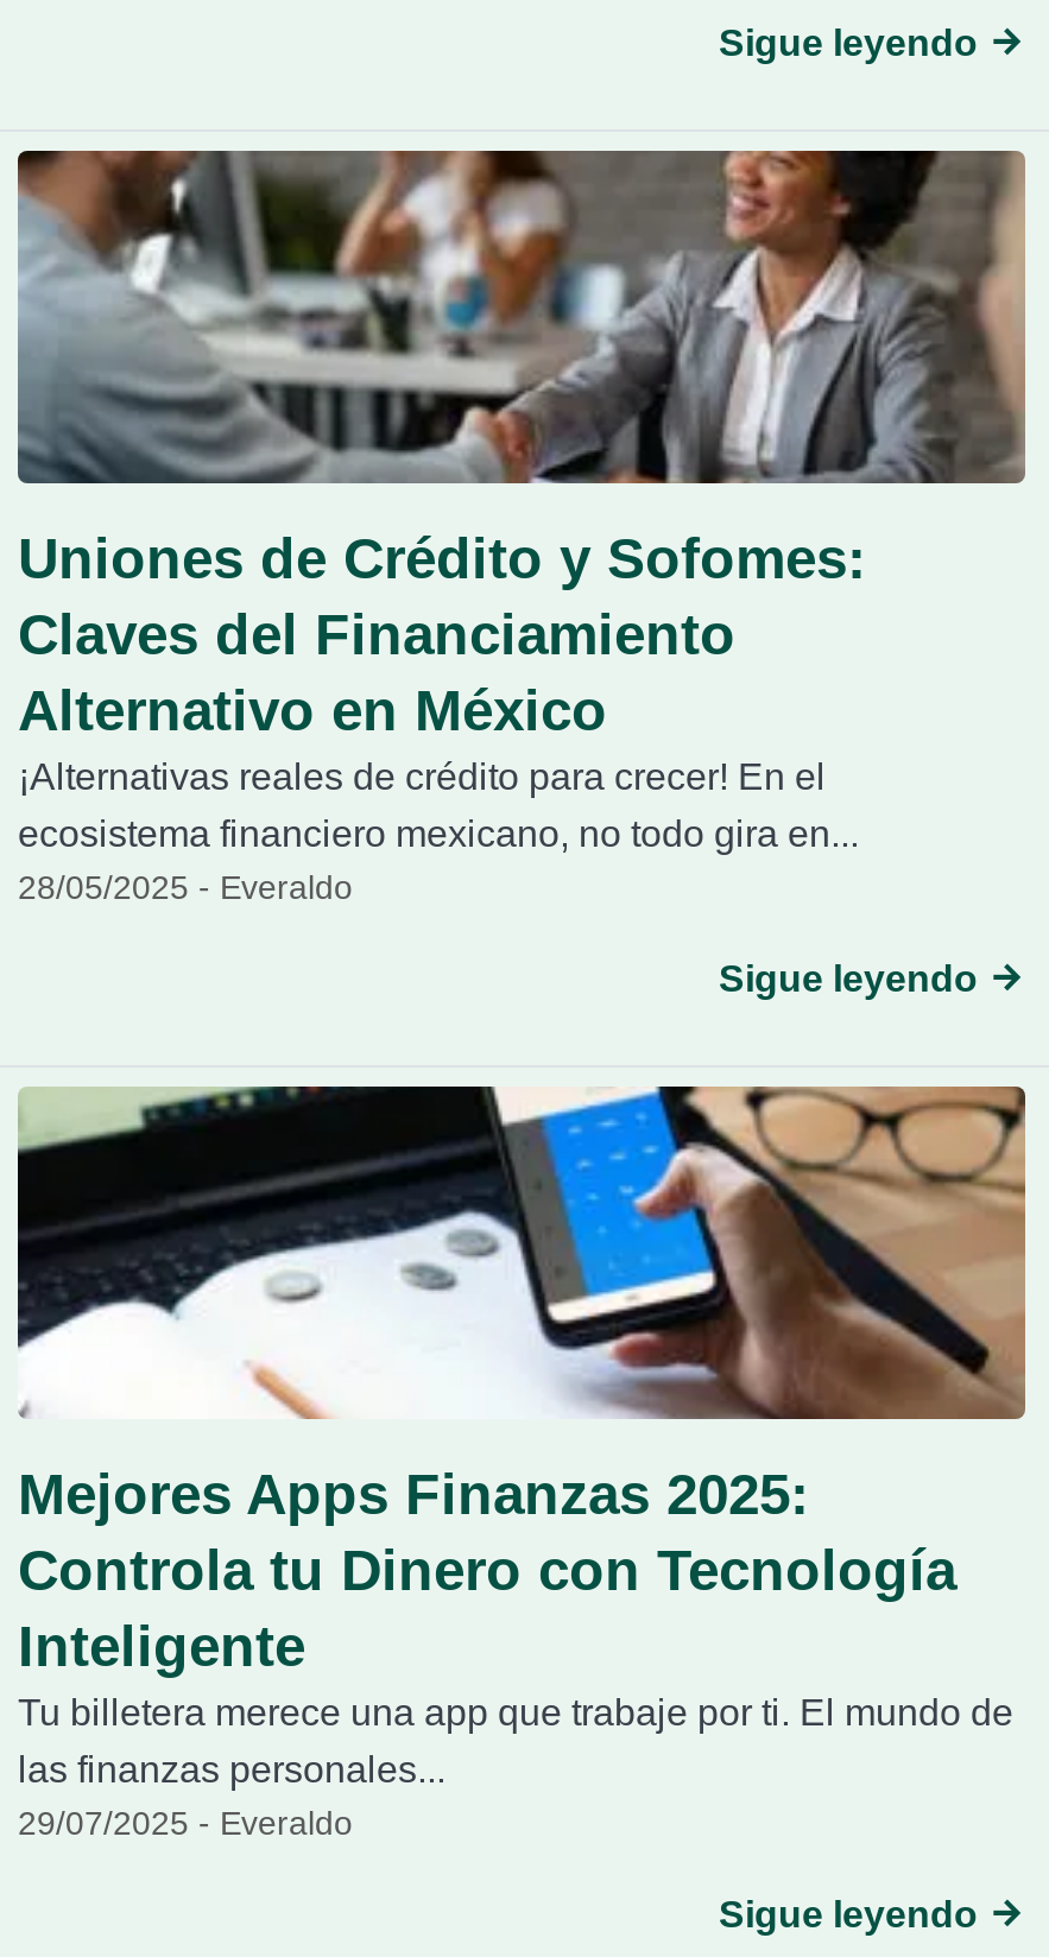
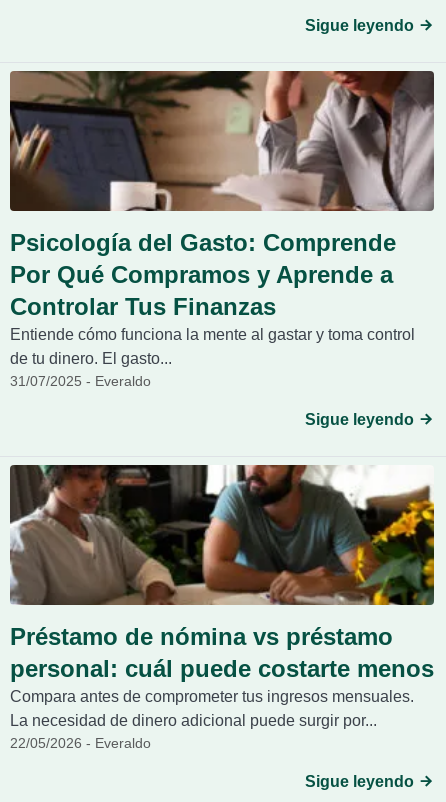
- [image]
- Uniones de Crédito y Sofomes:
- Claves del Financiamiento
- Alternativo en México
- ¡Alternativas reales de crédito para crecer! En el
- ecosistema financiero mexicano, no todo gira en...
- 28/05/2025 - Everaldo
+ [image]
+ Psicología del Gasto: Comprende
+ Por Qué Compramos y Aprende a
+ Controlar Tus Finanzas
+ Entiende cómo funciona la mente al gastar y toma control
+ de tu dinero. El gasto...
+ 31/07/2025 - Everaldo

- [image]
- Mejores Apps Finanzas 2025:
- Controla tu Dinero con Tecnología
- Inteligente
- Tu billetera merece una app que trabaje por ti. El mundo de
- las finanzas personales...
- 29/07/2025 - Everaldo
+ [image]
+ Préstamo de nómina vs préstamo
+ personal: cuál puede costarte menos
+ Compara antes de comprometer tus ingresos mensuales.
+ La necesidad de dinero adicional puede surgir por...
+ 22/05/2026 - Everaldo
